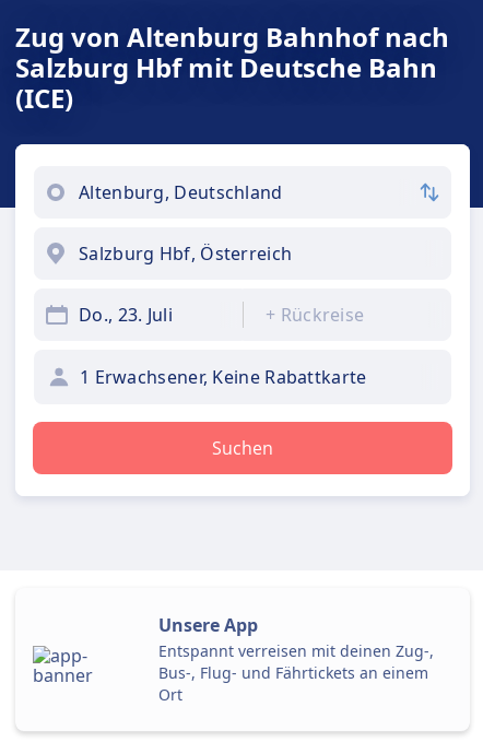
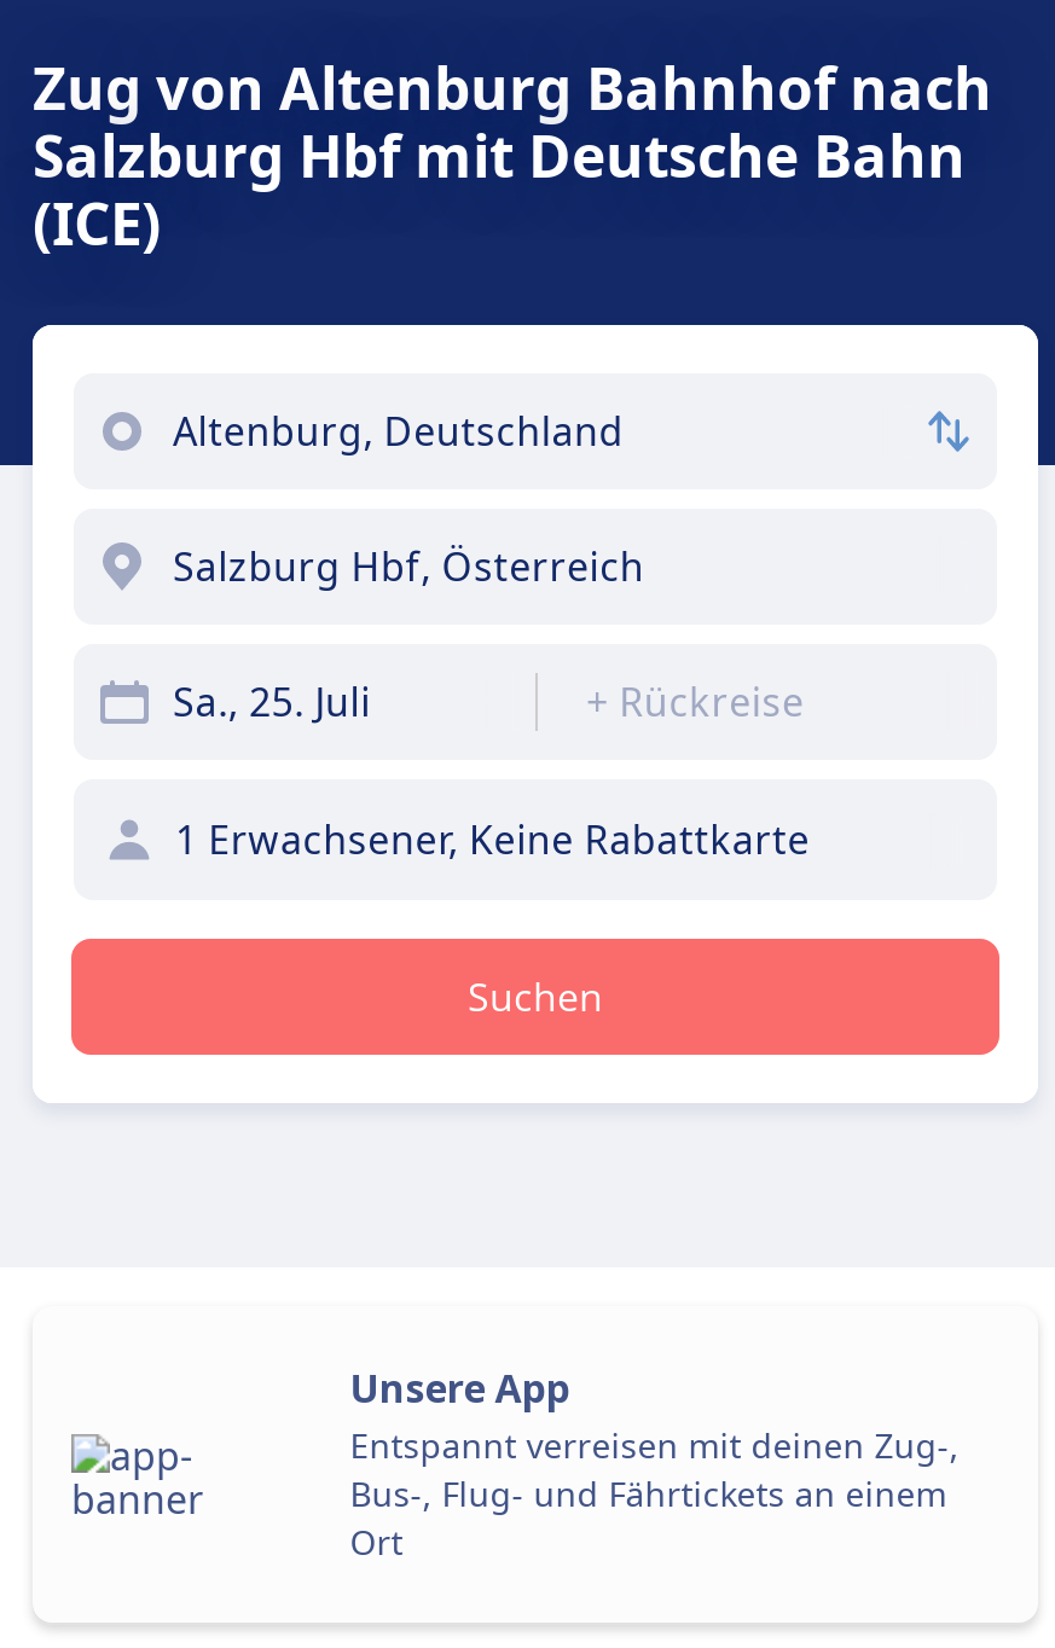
- Do., 23. Juli
+ Sa., 25. Juli
